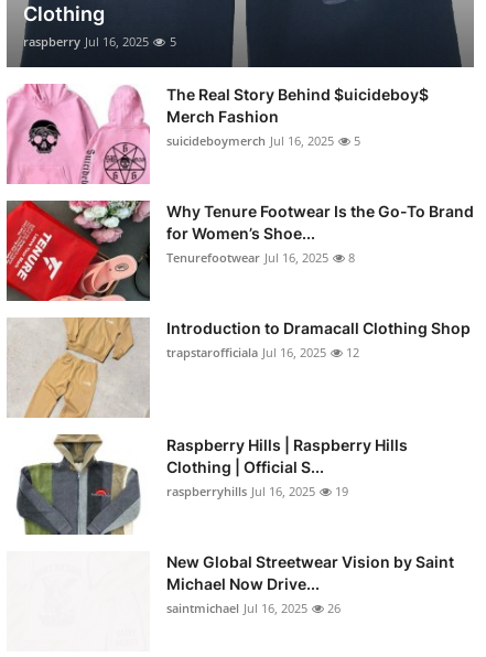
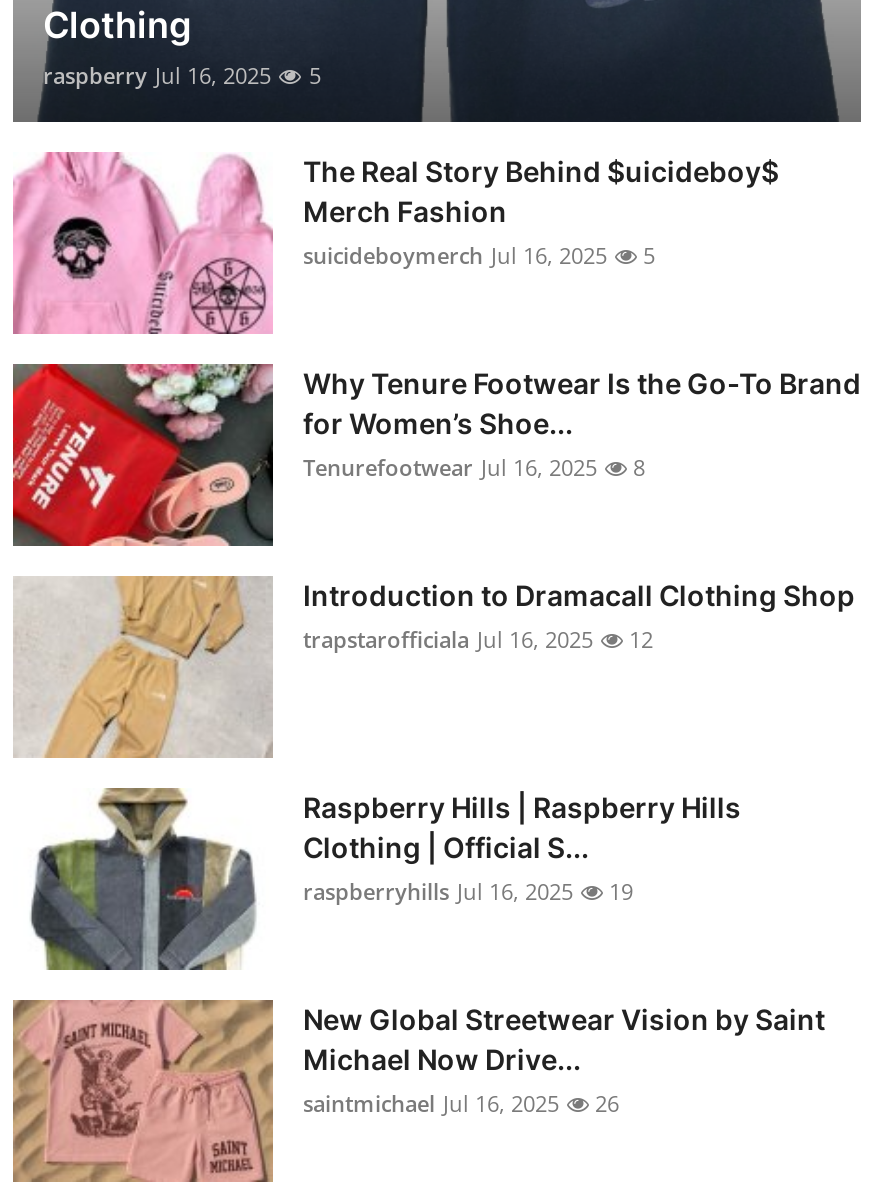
+ [image]
